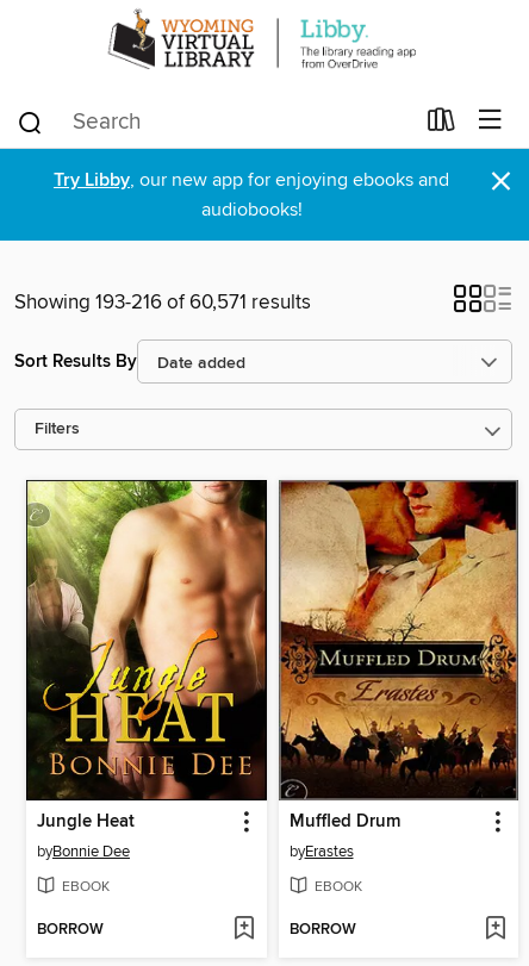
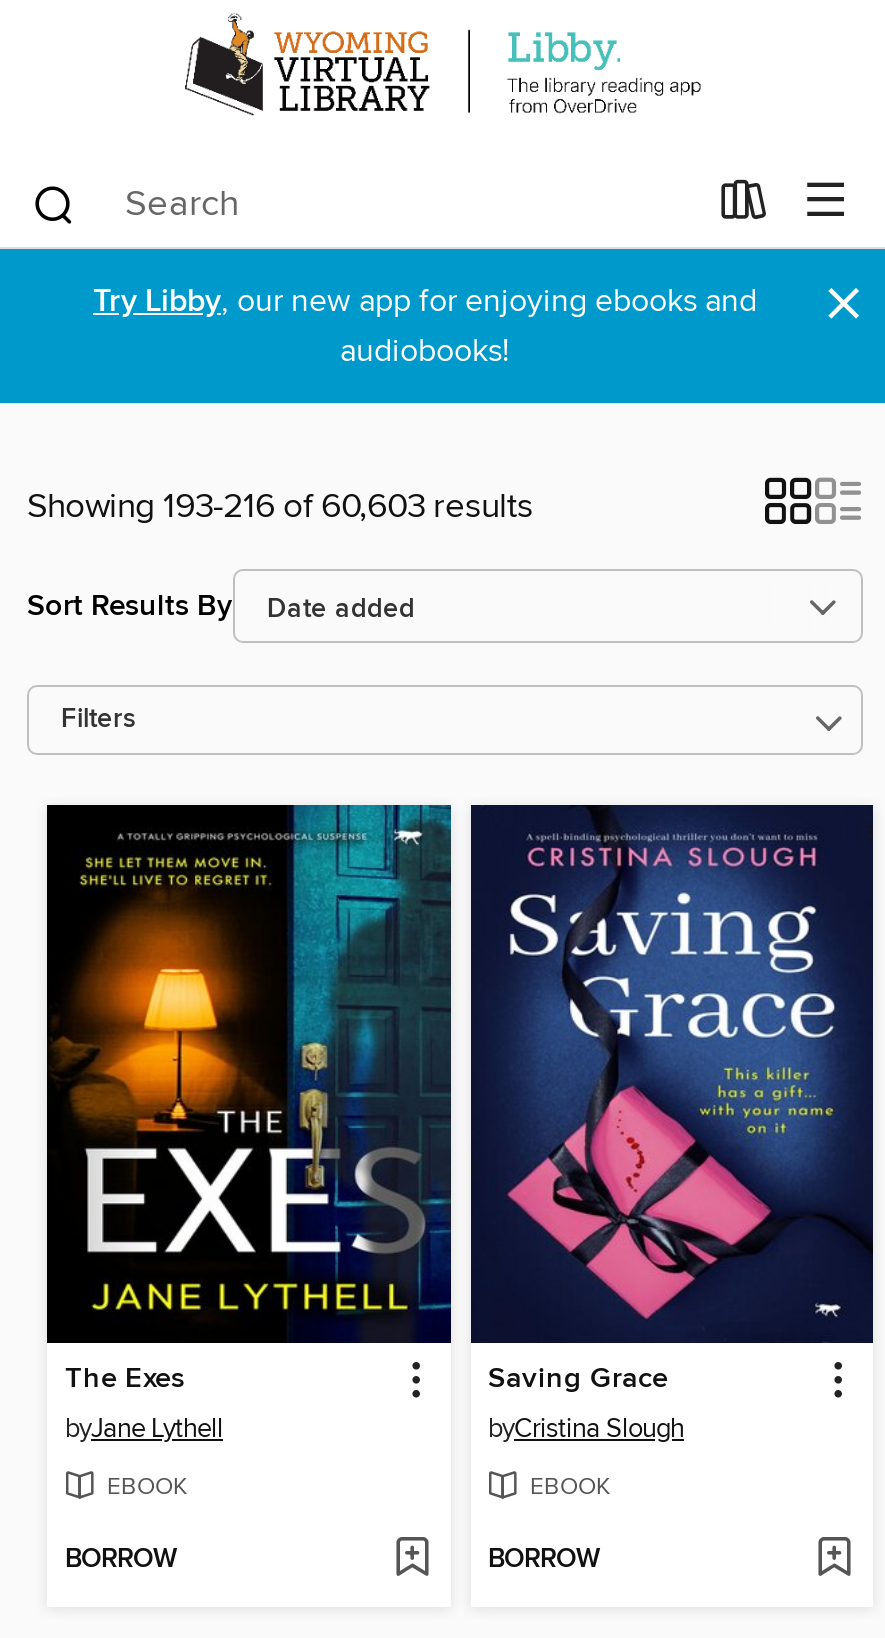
- Showing 193-216 of 60,571 results
+ Showing 193-216 of 60,603 results

- [image]
- Jungle Heat
- byBonnie Dee
+ [image]
+ The Exes
+ byJane Lythell

- [image]
- Muffled Drum
- byErastes
+ [image]
+ Saving Grace
+ byCristina Slough
